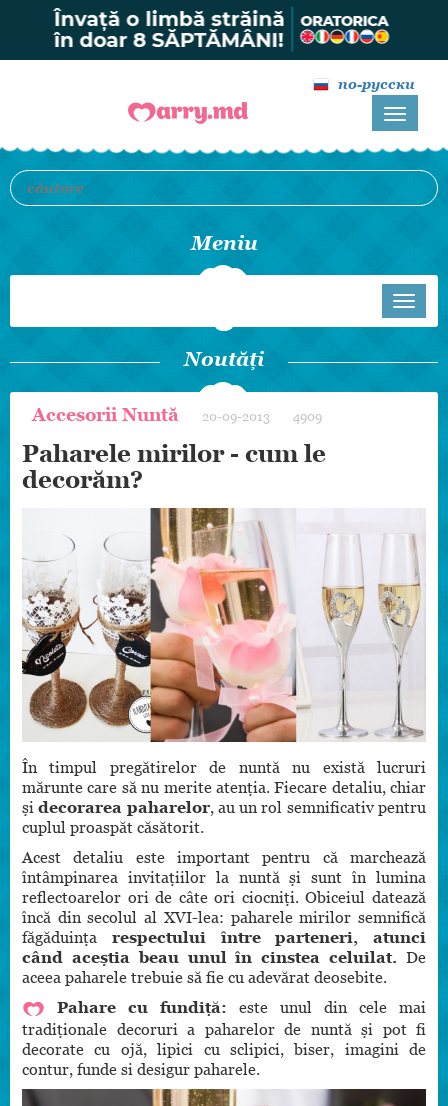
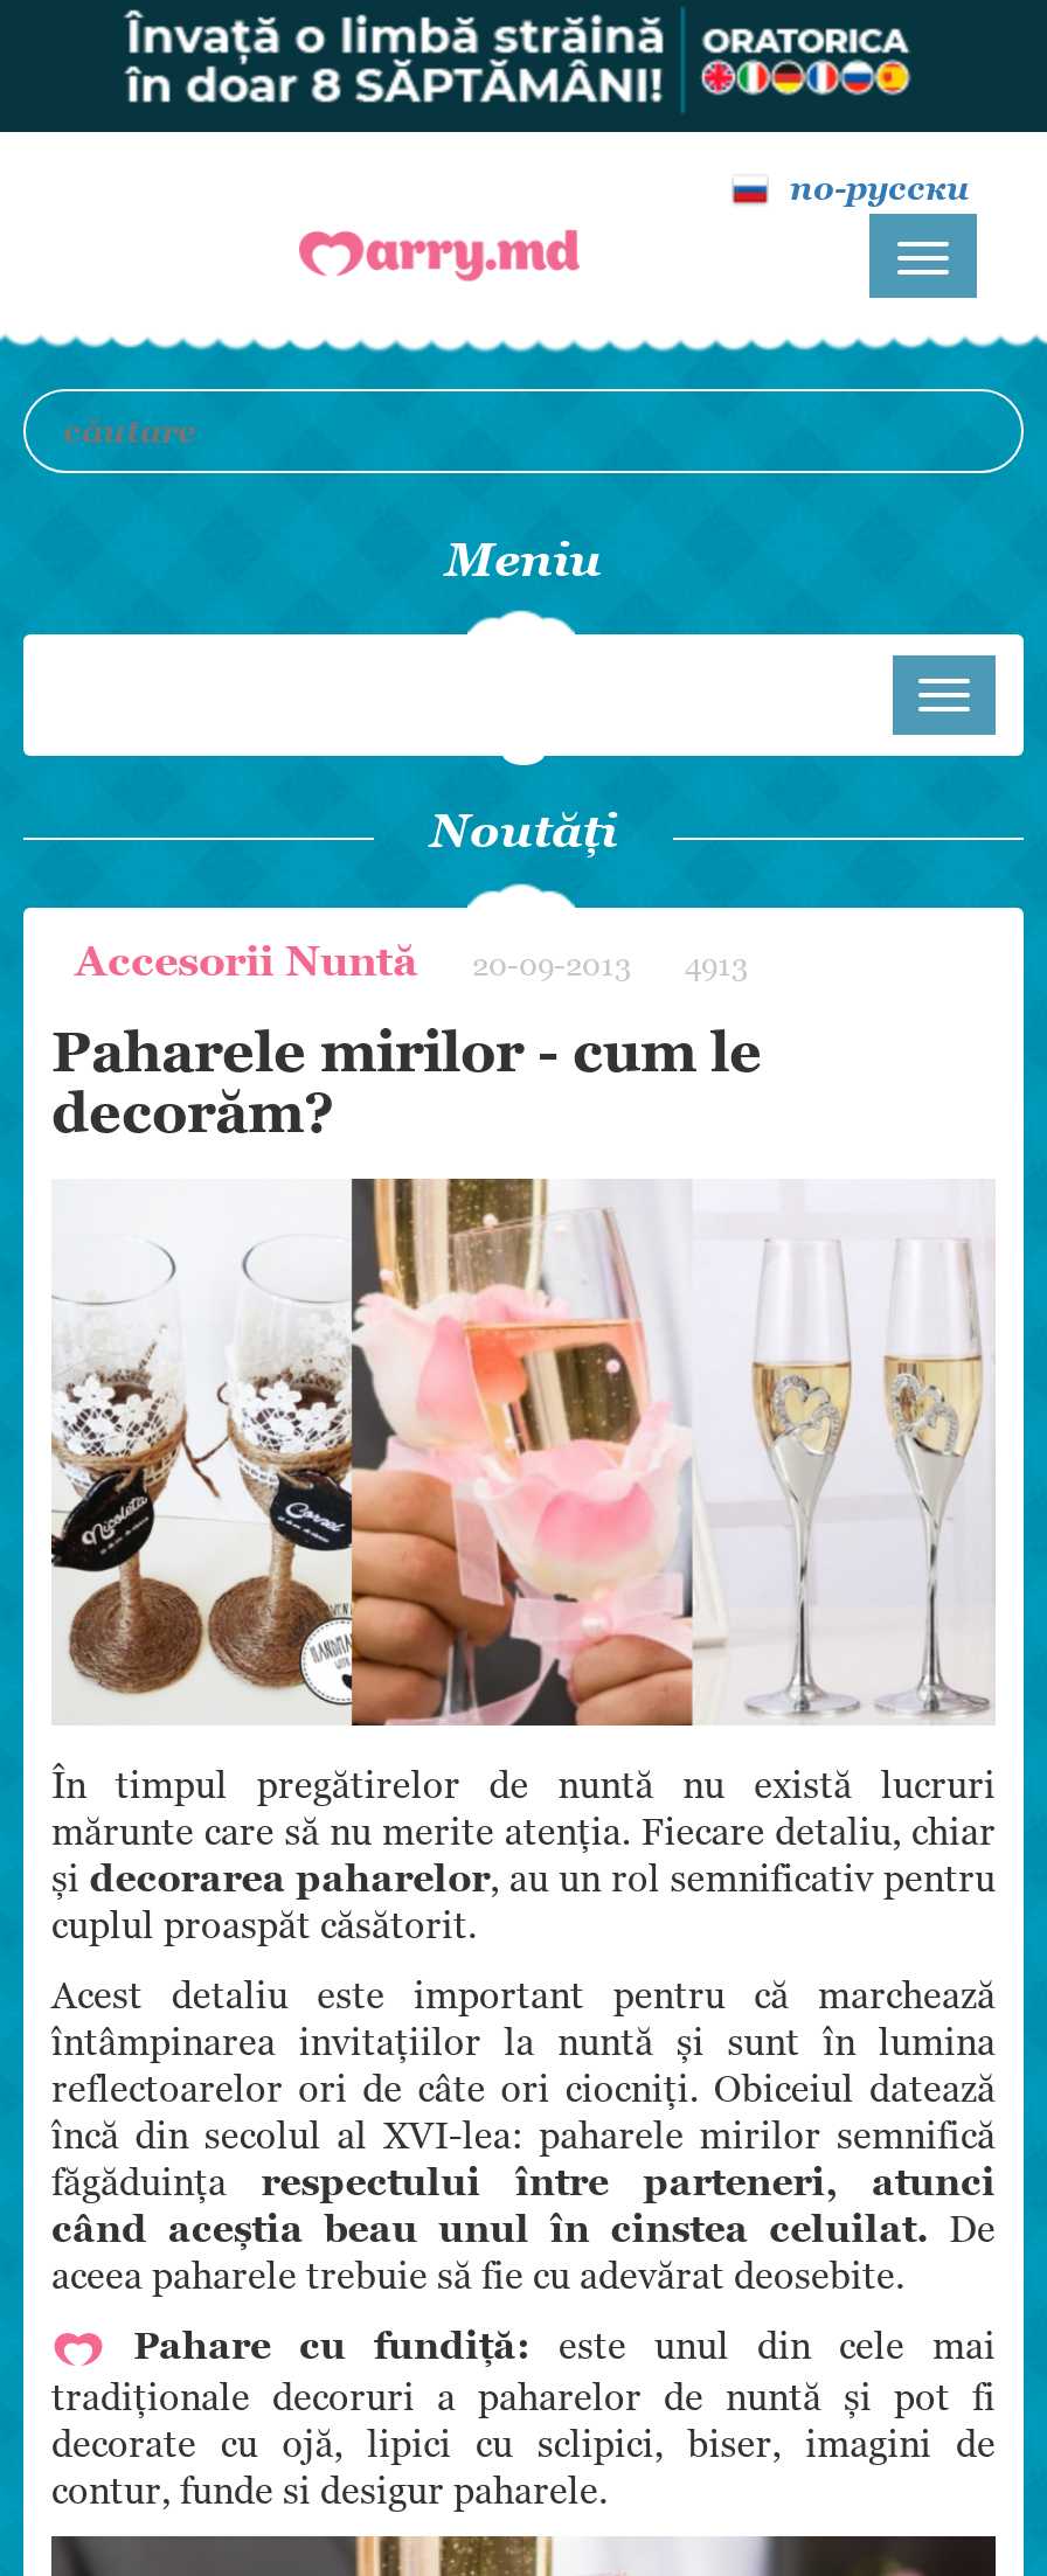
- Accesorii Nuntă 20-09-2013 4909
+ Accesorii Nuntă 20-09-2013 4913
